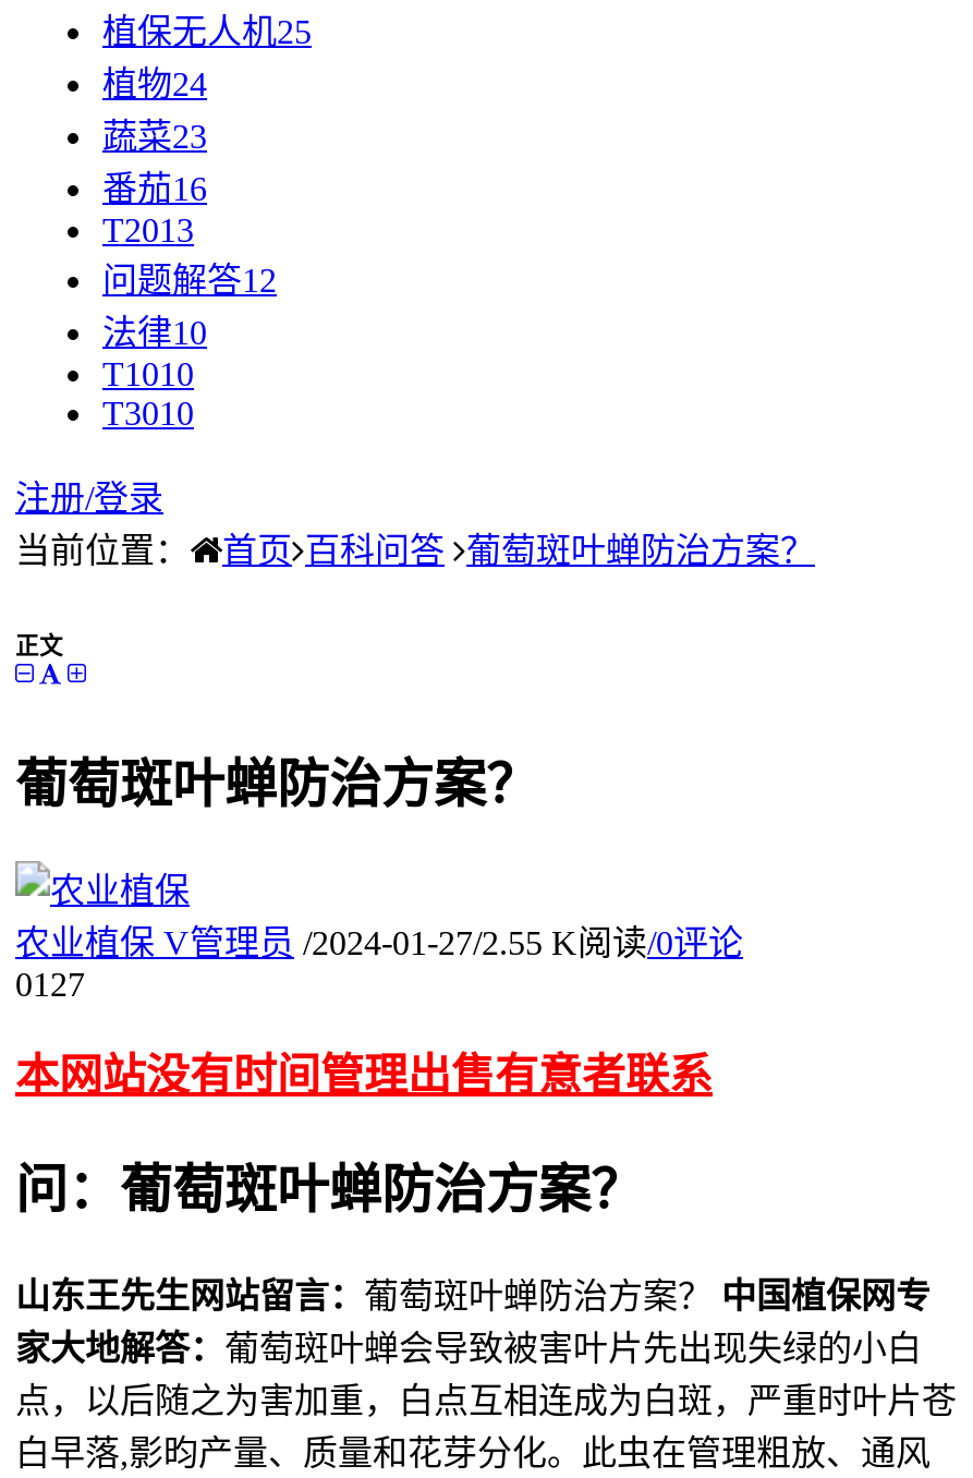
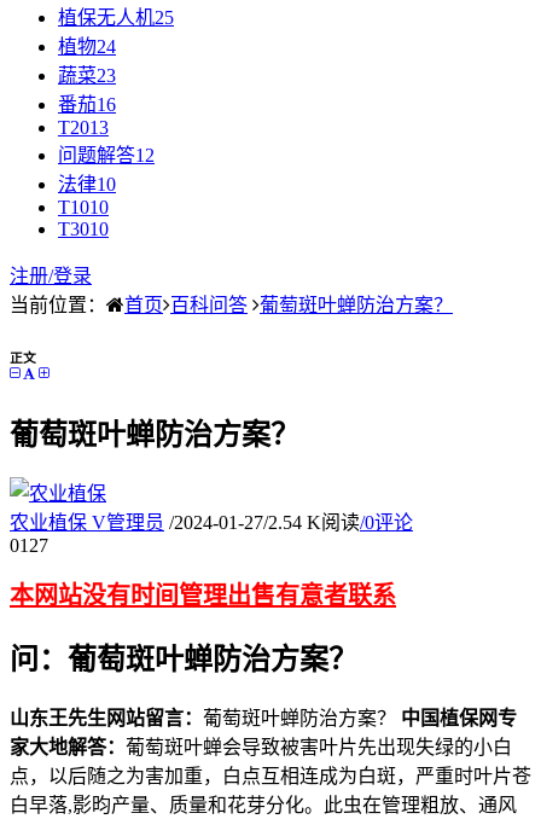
- 农业植保V管理员 / 2024-01-27/2.55 K阅读/0评论
+ 农业植保V管理员 / 2024-01-27/2.54 K阅读/0评论
